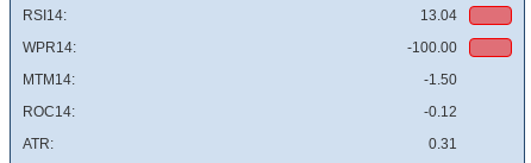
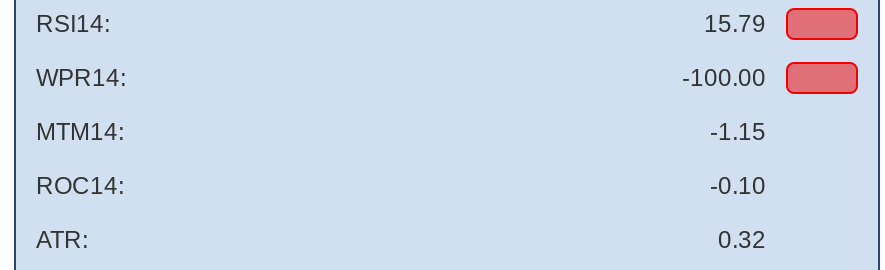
- 13.04
+ 15.79

- -1.50
+ -1.15

- -0.12
+ -0.10

- 0.31
+ 0.32
